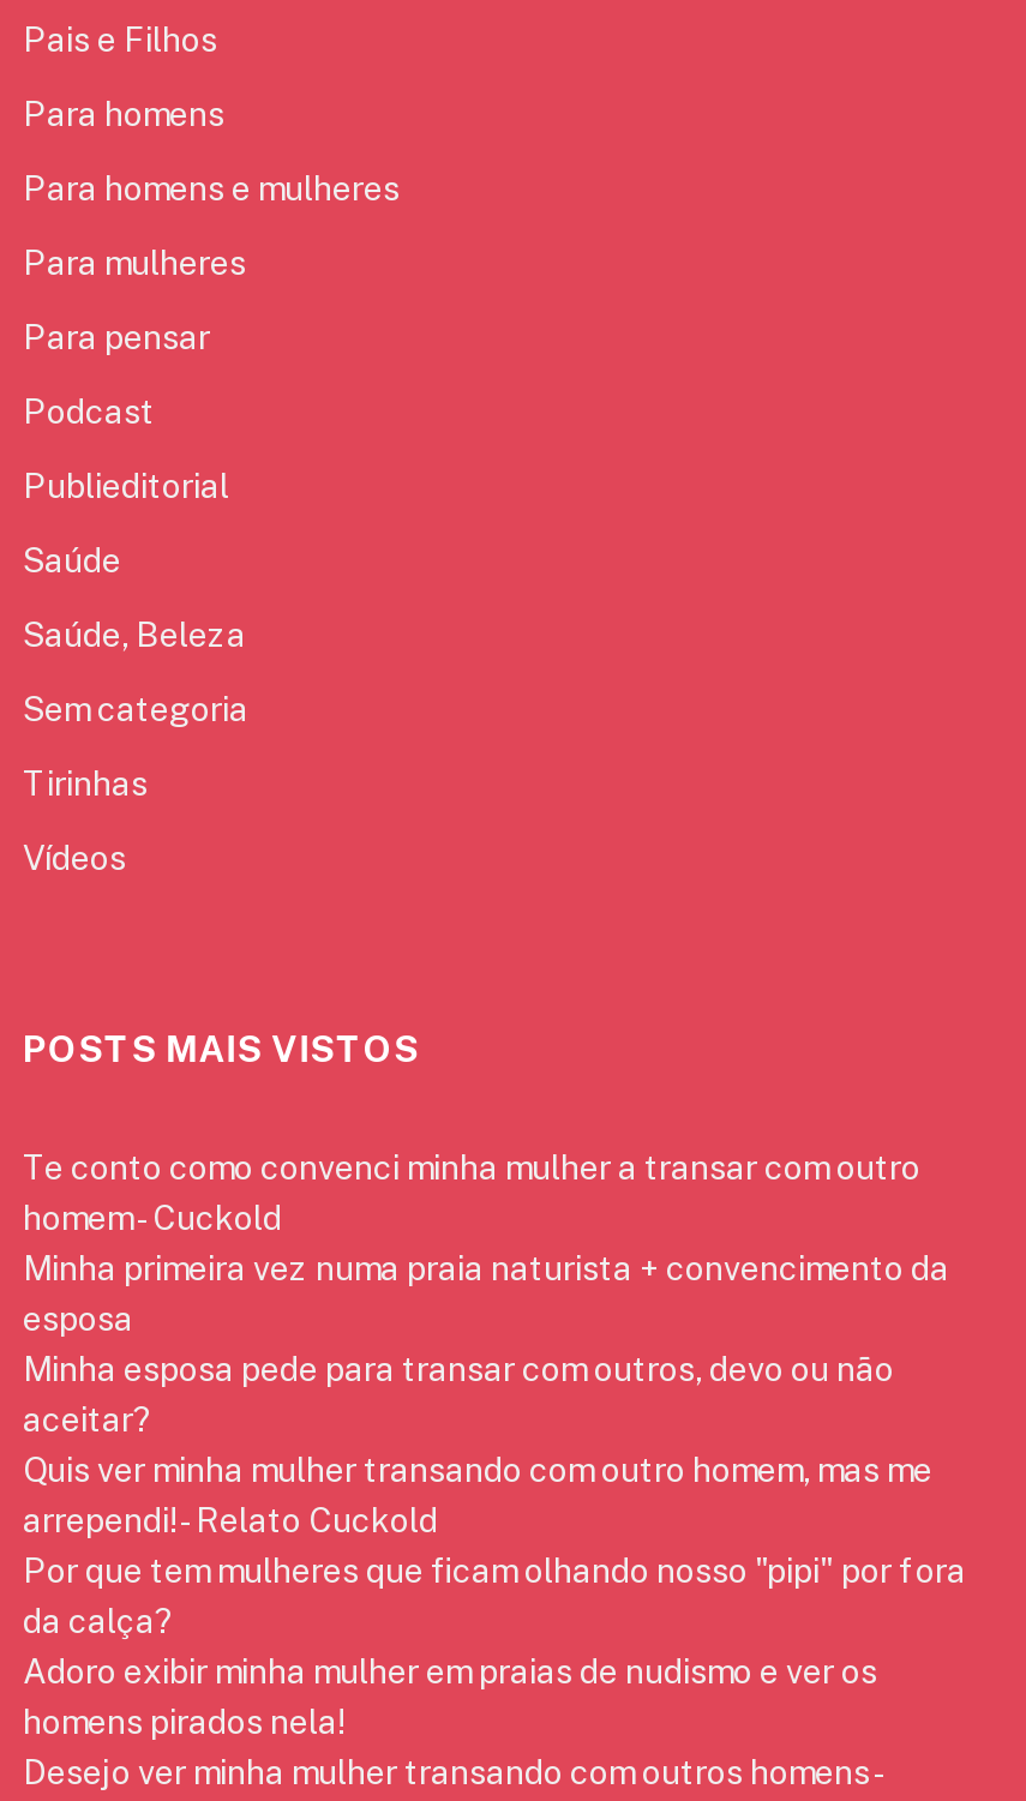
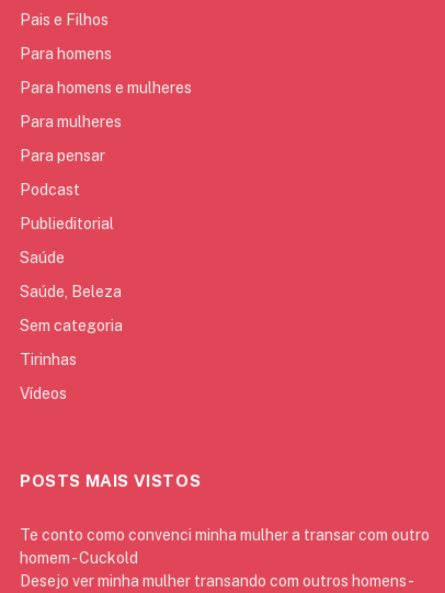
- Minha primeira vez numa praia naturista + convencimento da
- esposa
- Minha esposa pede para transar com outros, devo ou não
- aceitar?
- Quis ver minha mulher transando com outro homem, mas me
- arrependi! - Relato Cuckold
- Por que tem mulheres que ficam olhando nosso "pipi" por fora
- da calça?
- Adoro exibir minha mulher em praias de nudismo e ver os
- homens pirados nela!
